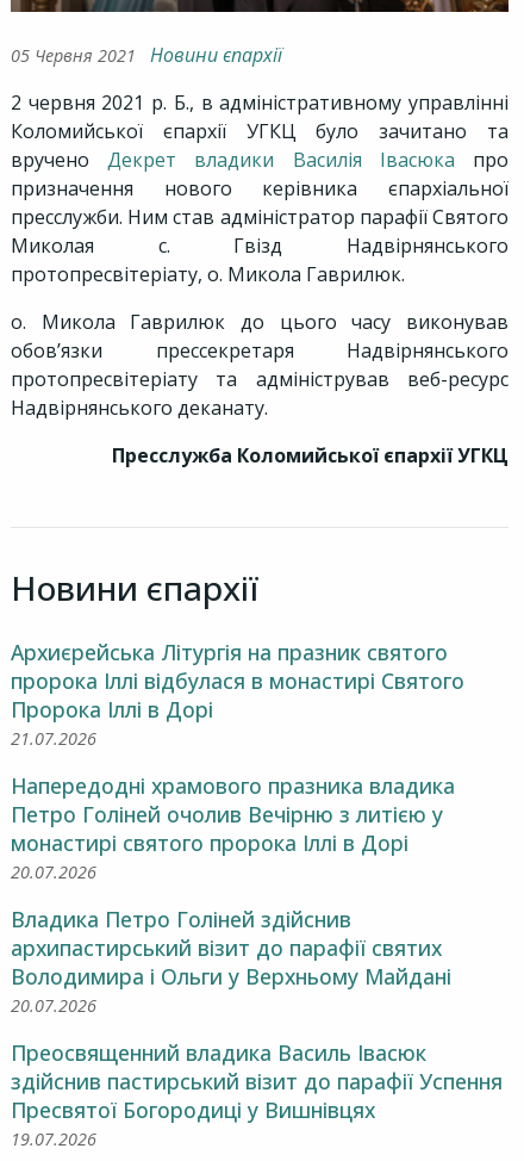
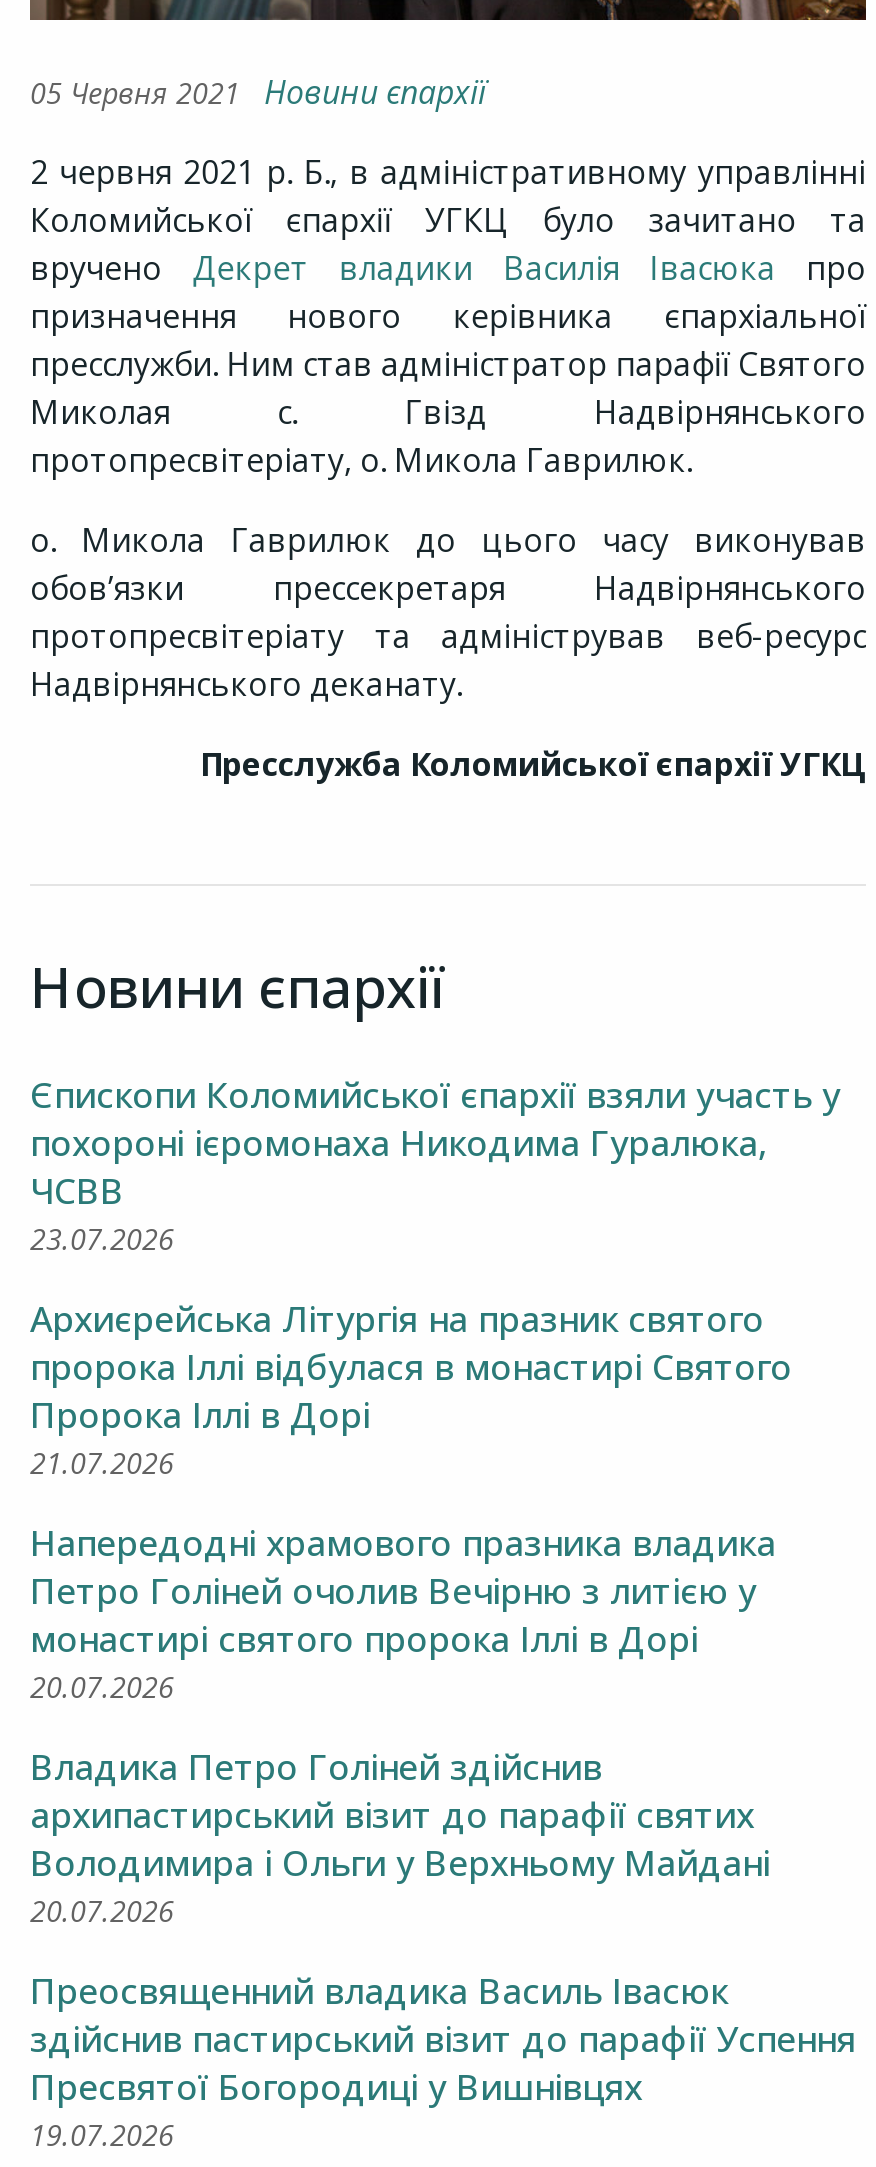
+ Єпископи Коломийської єпархії взяли участь у
+ похороні ієромонаха Никодима Гуралюка,
+ ЧСВВ
+ 23.07.2026
